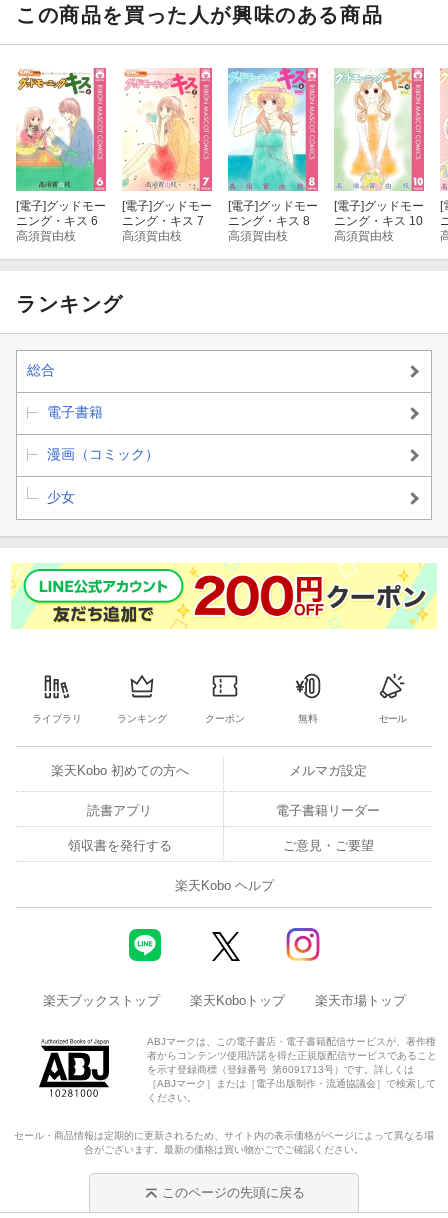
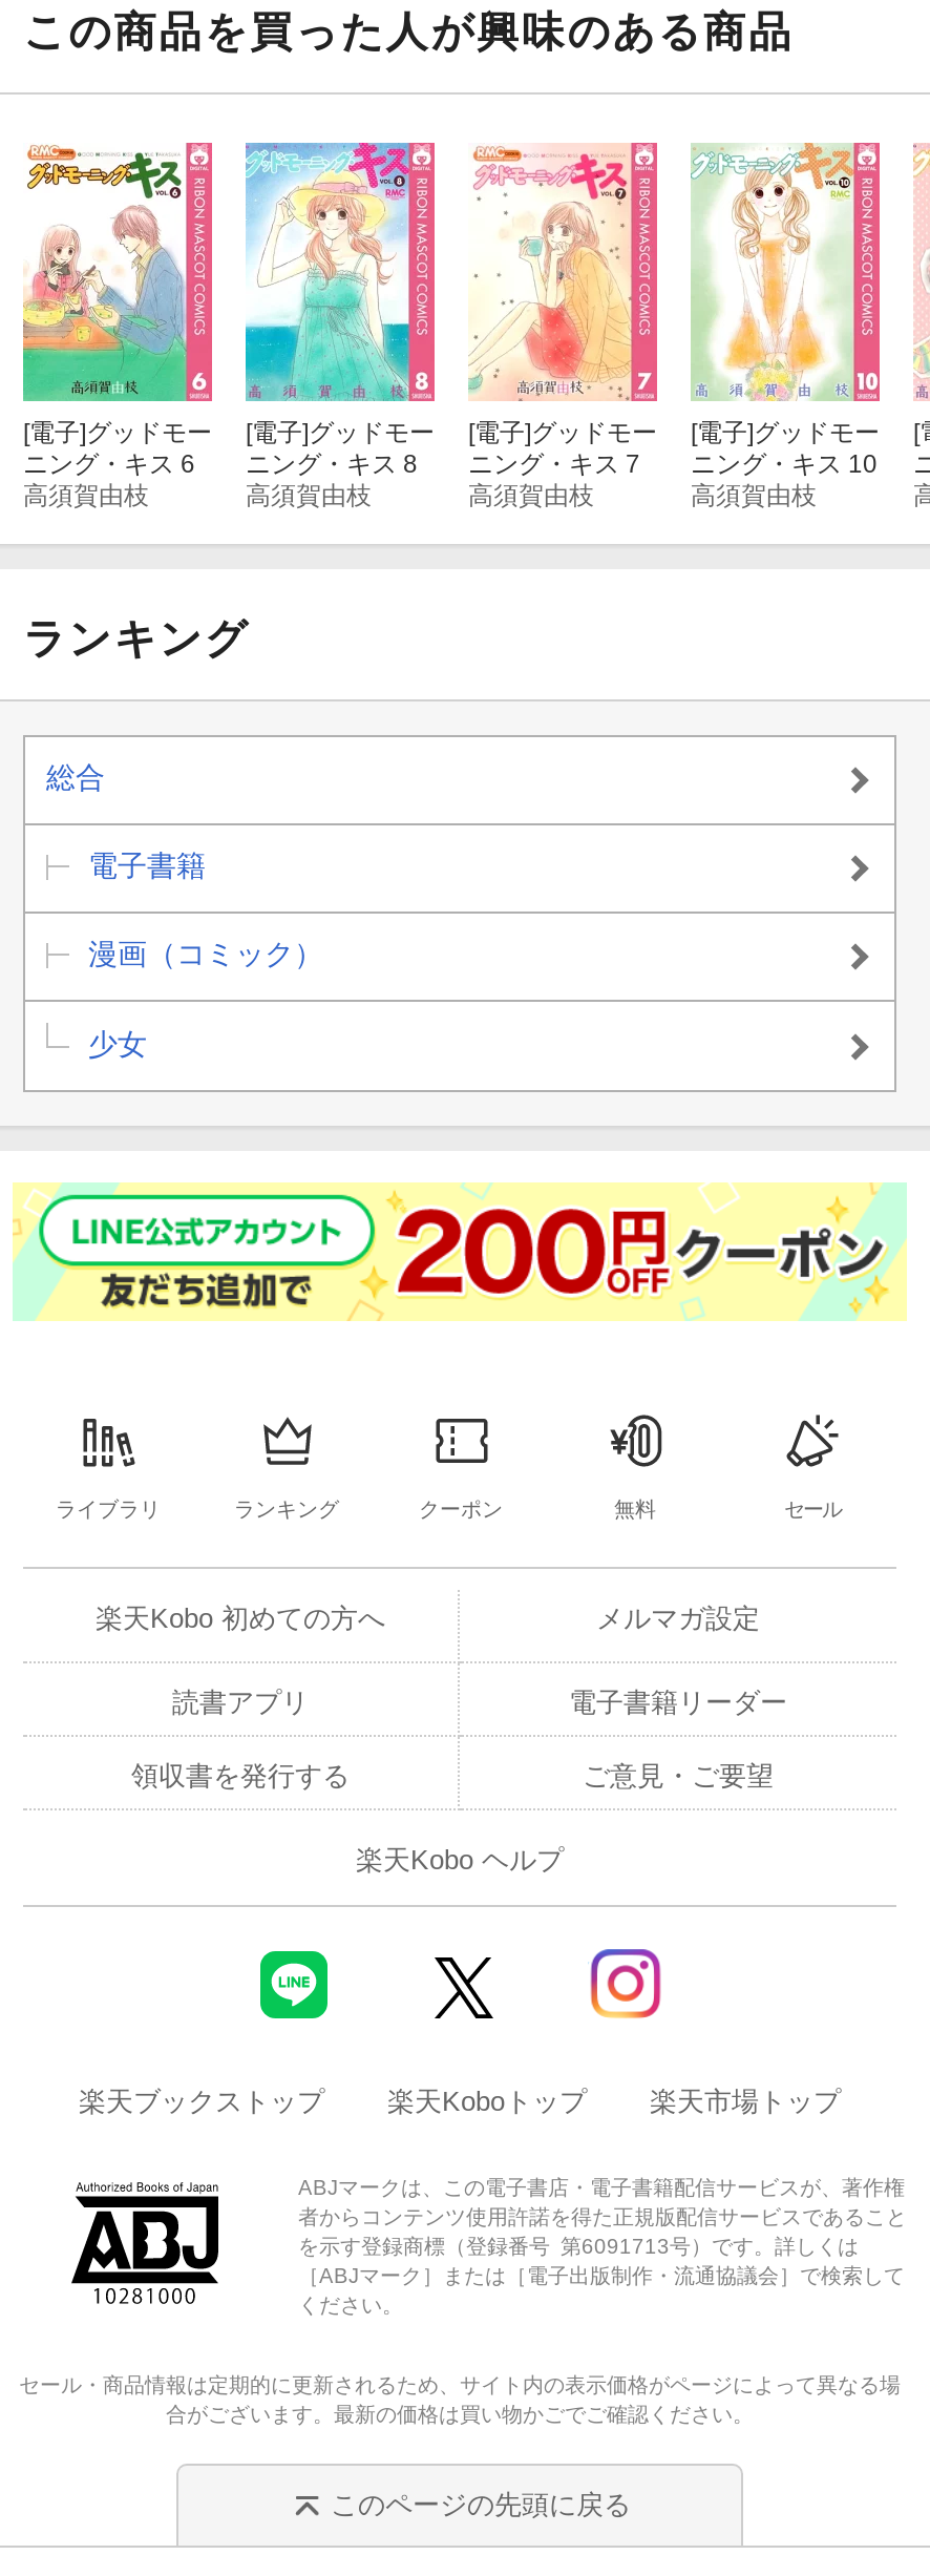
- [image]
- ニング・キス 7
+ [image]
+ ニング・キス 8

- [image]
- ニング・キス 8
+ [image]
+ ニング・キス 7
